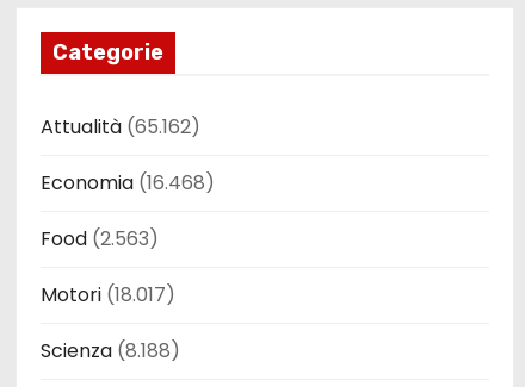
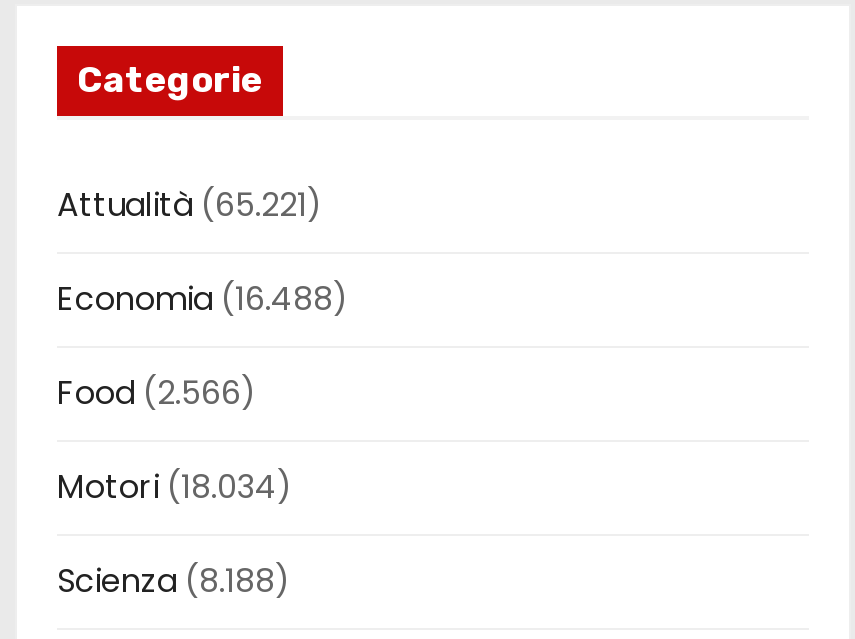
- Attualità (65.162)
+ Attualità (65.221)

- Economia (16.468)
+ Economia (16.488)

- Food (2.563)
+ Food (2.566)

- Motori (18.017)
+ Motori (18.034)
